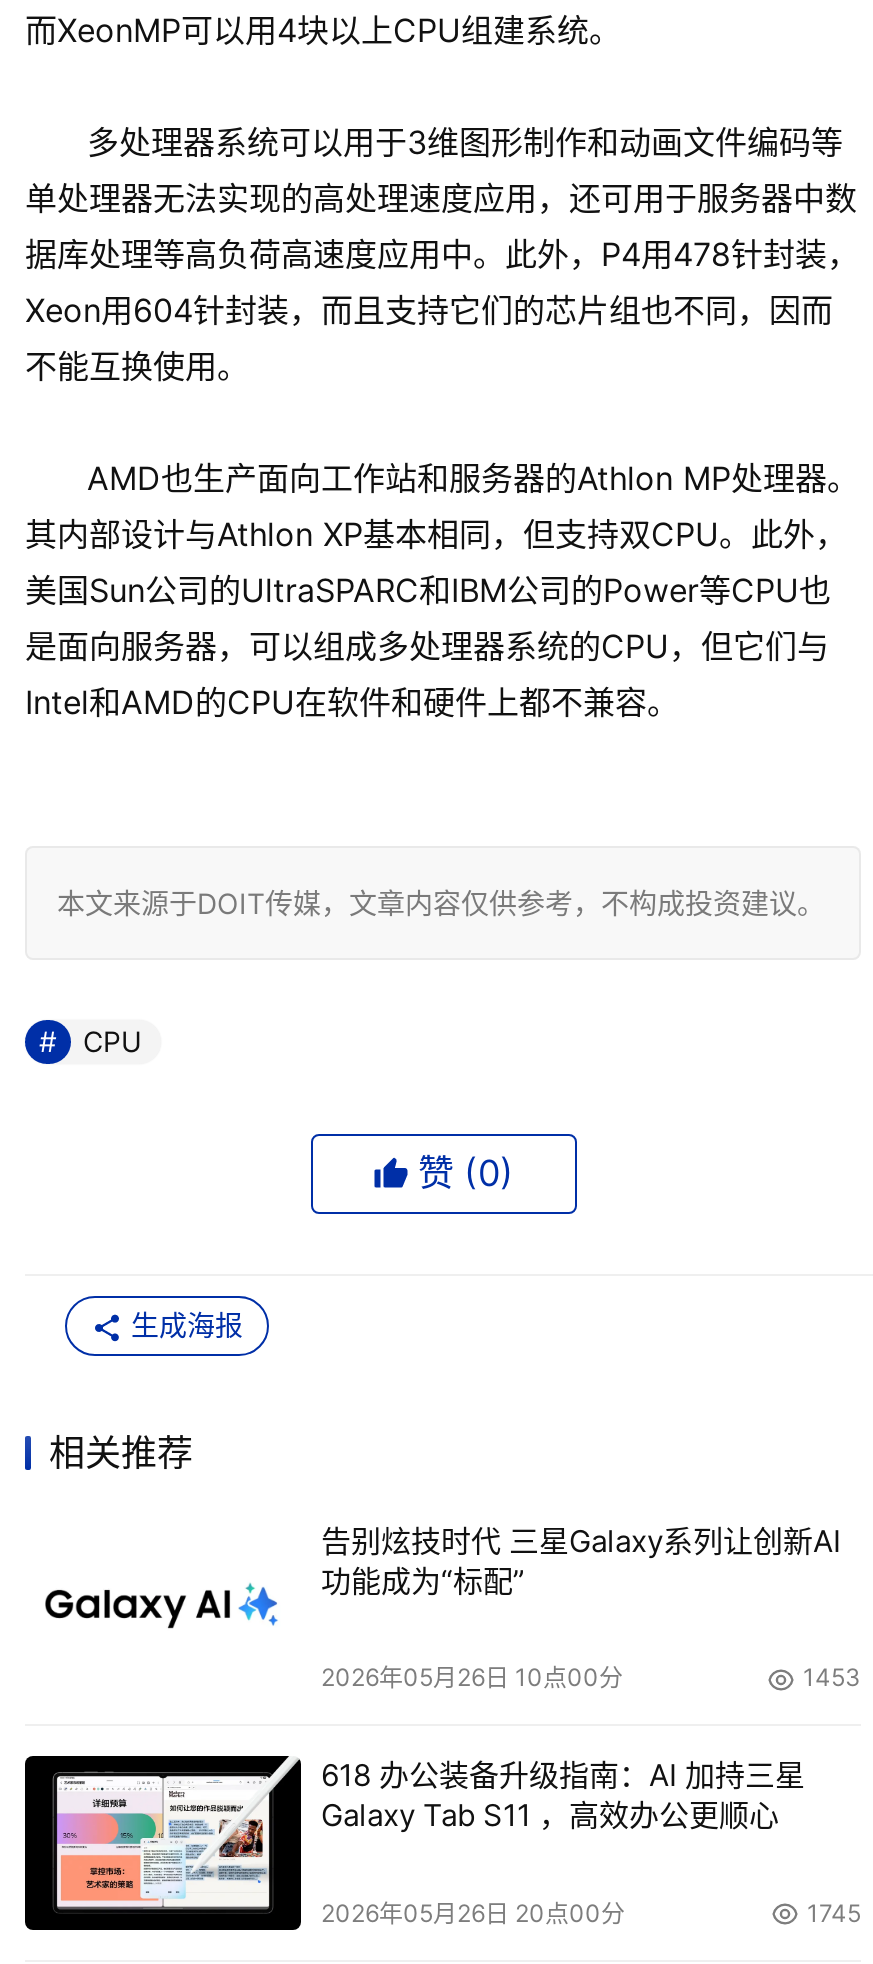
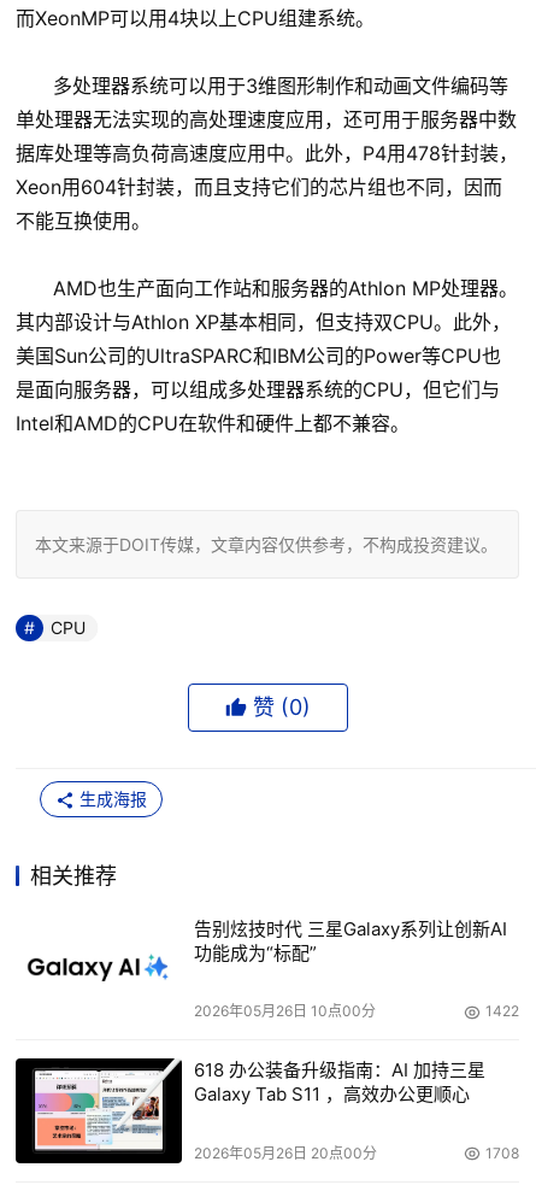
- 1453
+ 1422

- 1745
+ 1708
